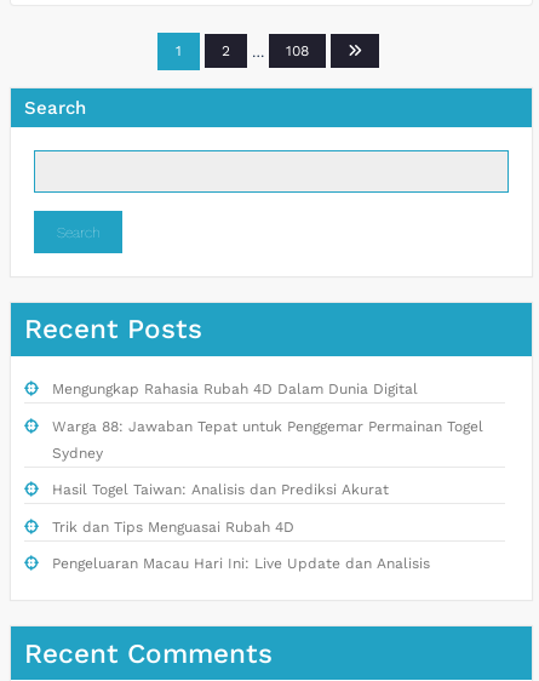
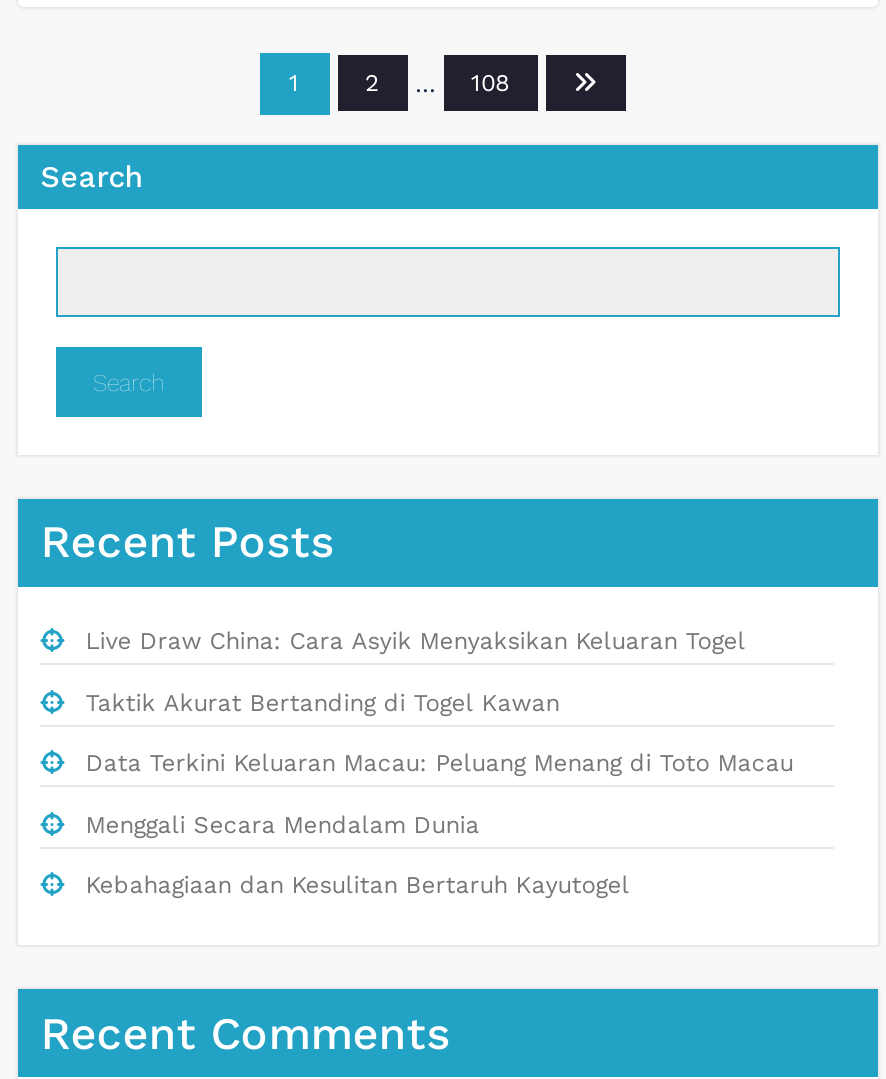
- Mengungkap Rahasia Rubah 4D Dalam Dunia Digital
- Warga 88: Jawaban Tepat untuk Penggemar Permainan Togel
- Sydney
- Hasil Togel Taiwan: Analisis dan Prediksi Akurat
- Trik dan Tips Menguasai Rubah 4D
- Pengeluaran Macau Hari Ini: Live Update dan Analisis
+ Live Draw China: Cara Asyik Menyaksikan Keluaran Togel
+ Taktik Akurat Bertanding di Togel Kawan
+ Data Terkini Keluaran Macau: Peluang Menang di Toto Macau
+ Menggali Secara Mendalam Dunia
+ Kebahagiaan dan Kesulitan Bertaruh Kayutogel
